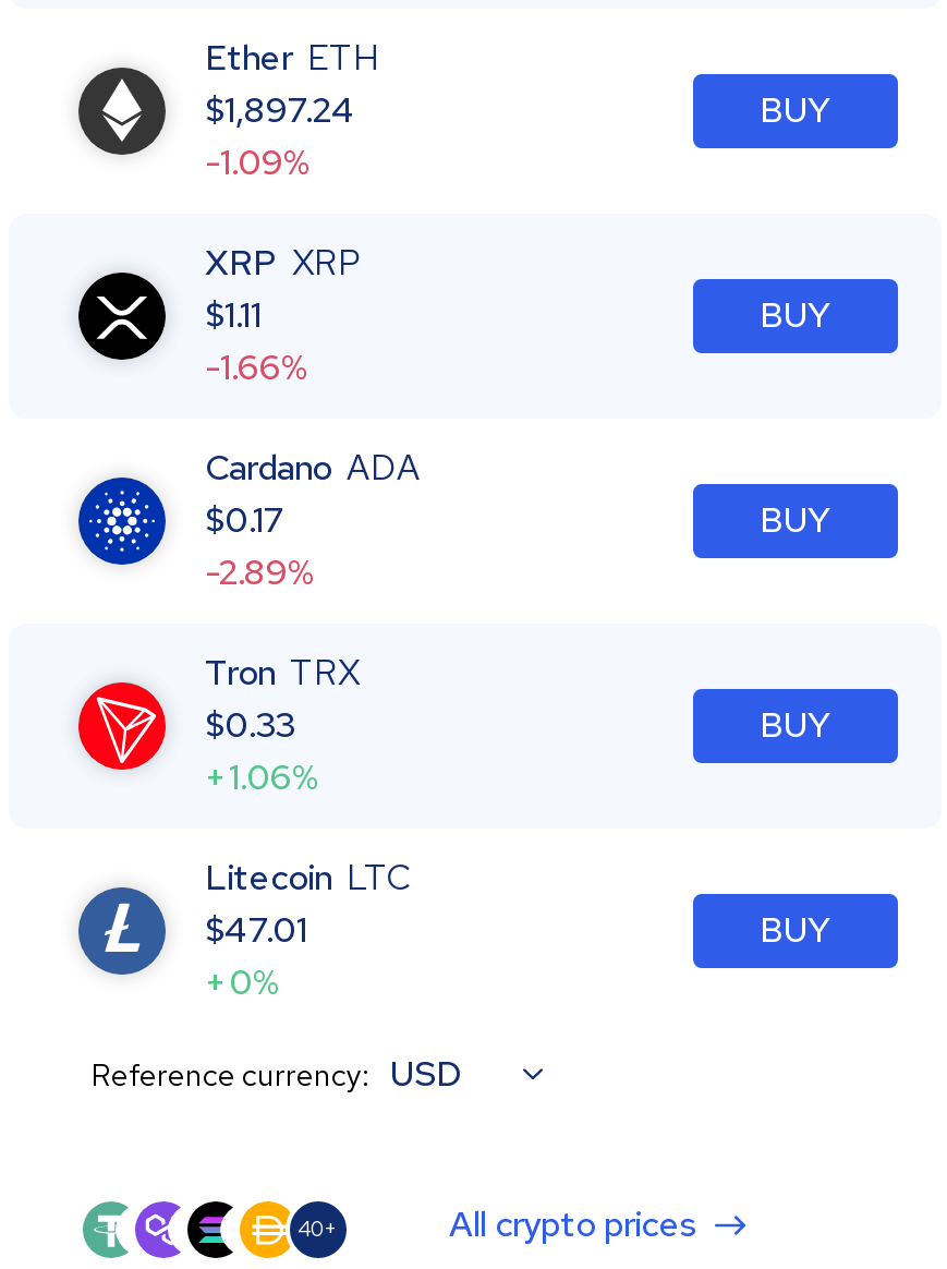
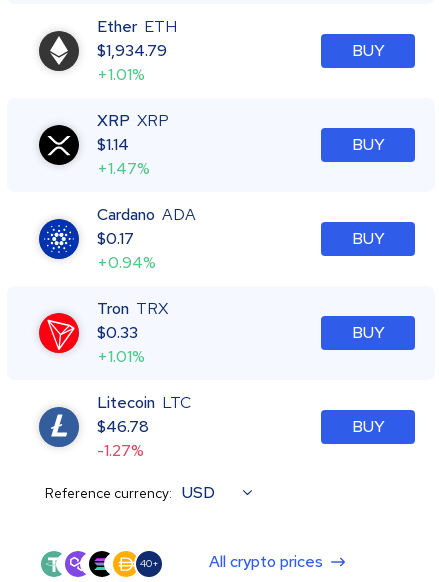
- $1,897.24
+ $1,934.79

- -1.09%
+ +1.01%

- $1.11
+ $1.14

- -1.66%
+ +1.47%

- -2.89%
+ +0.94%

- +1.06%
+ +1.01%

- $47.01
+ $46.78

- +0%
+ -1.27%
